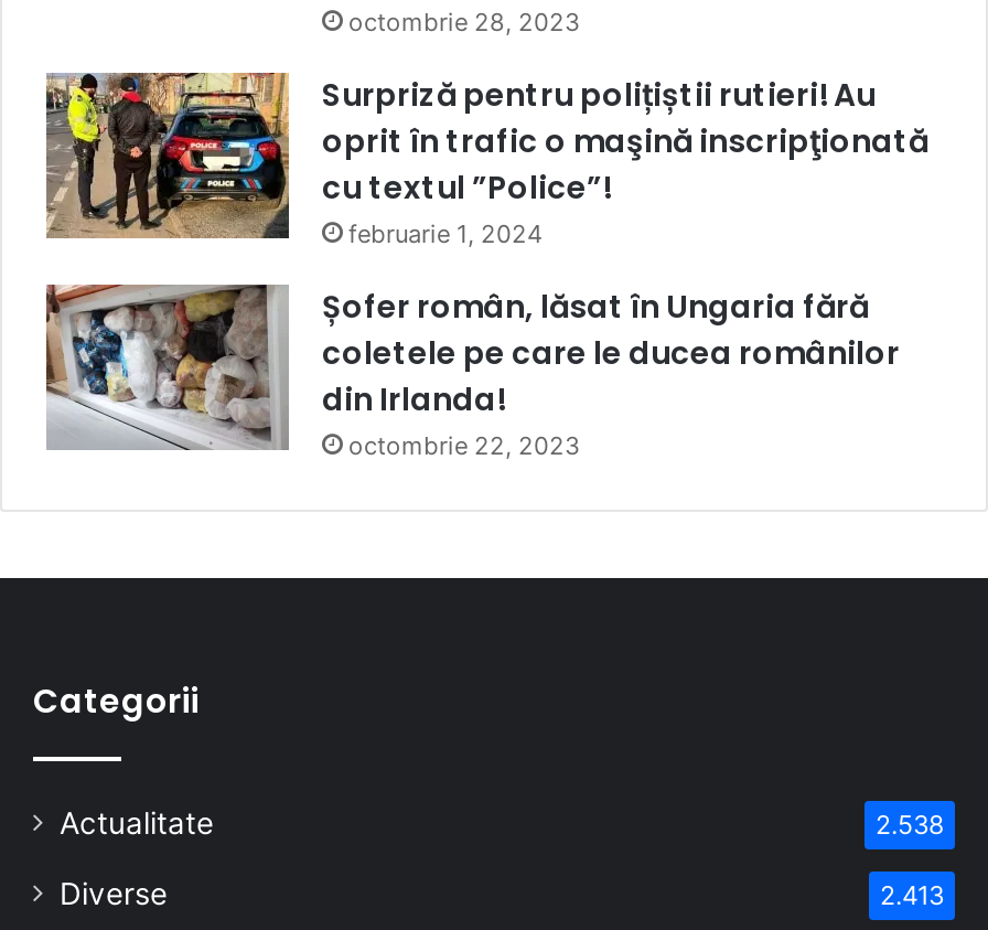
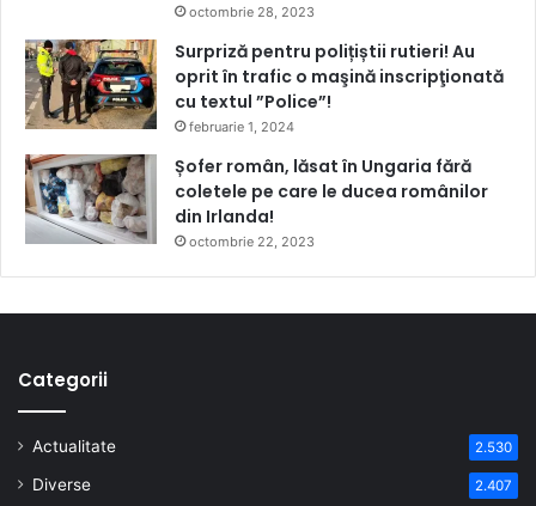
- 2.538
+ 2.530

- 2.413
+ 2.407
